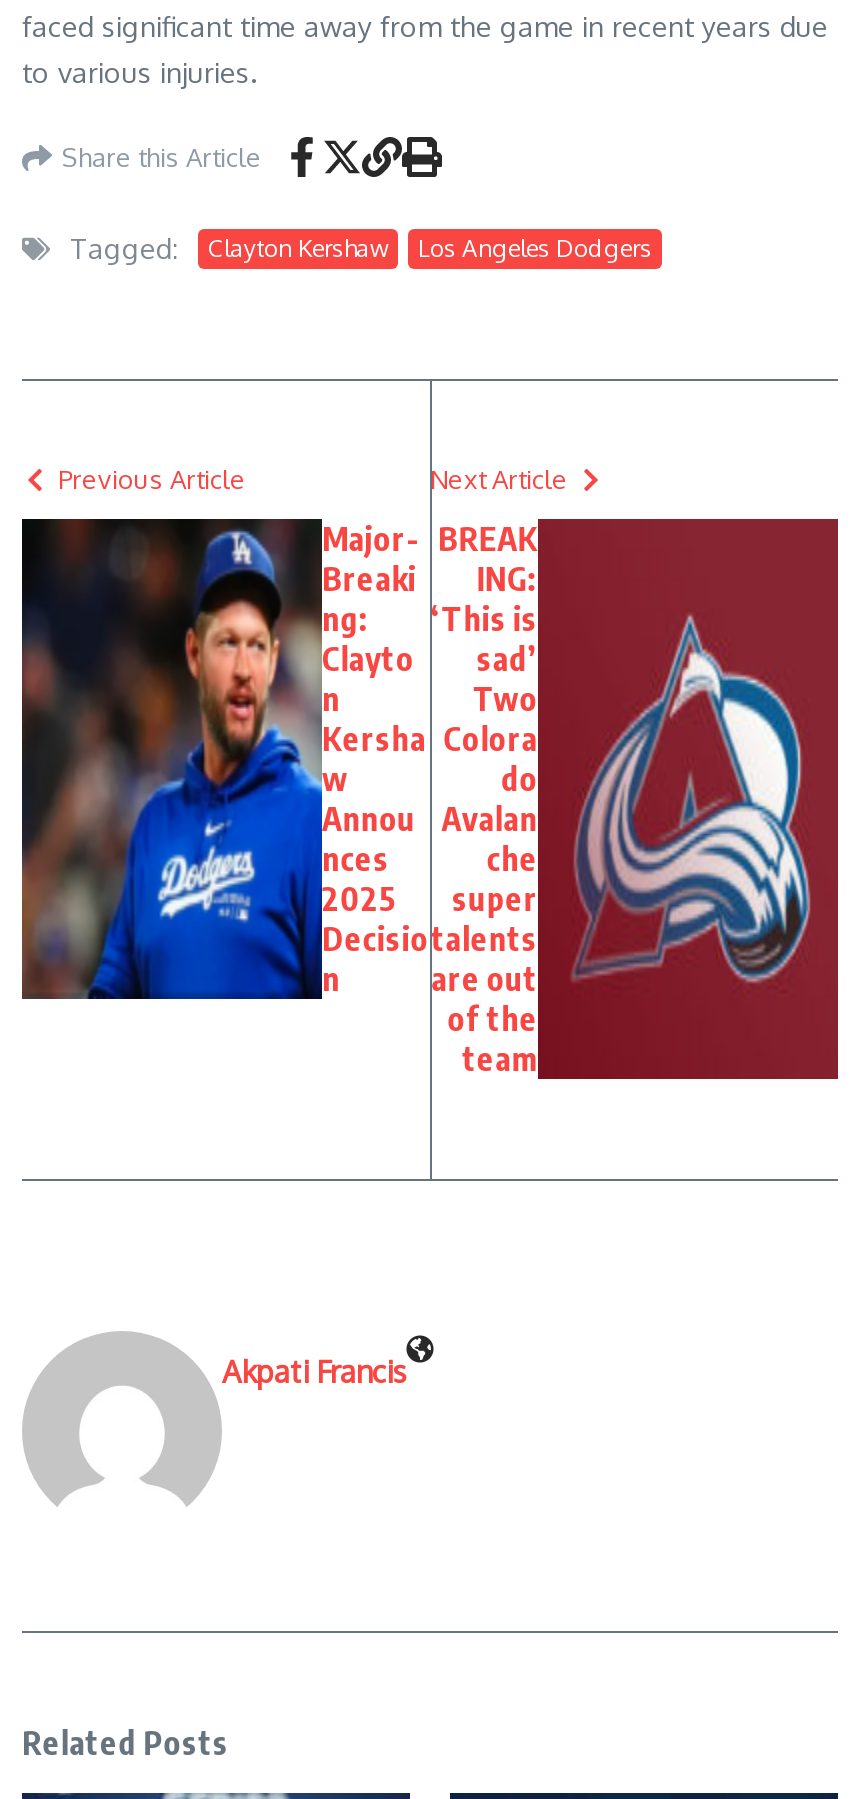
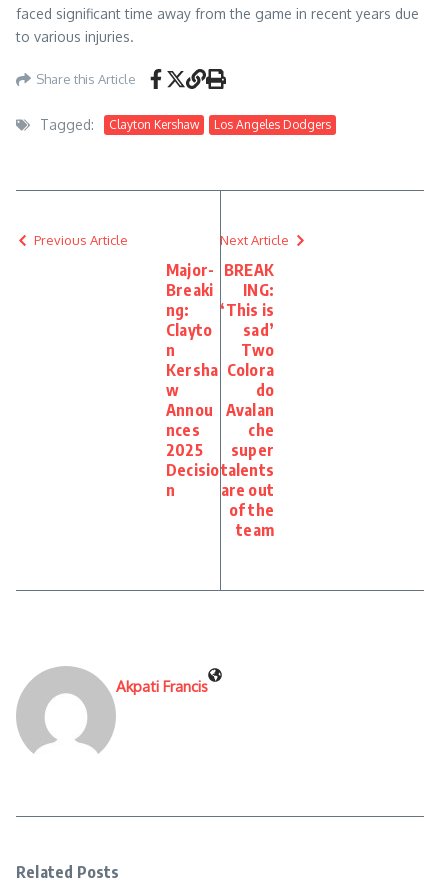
- [image]

- [image]
